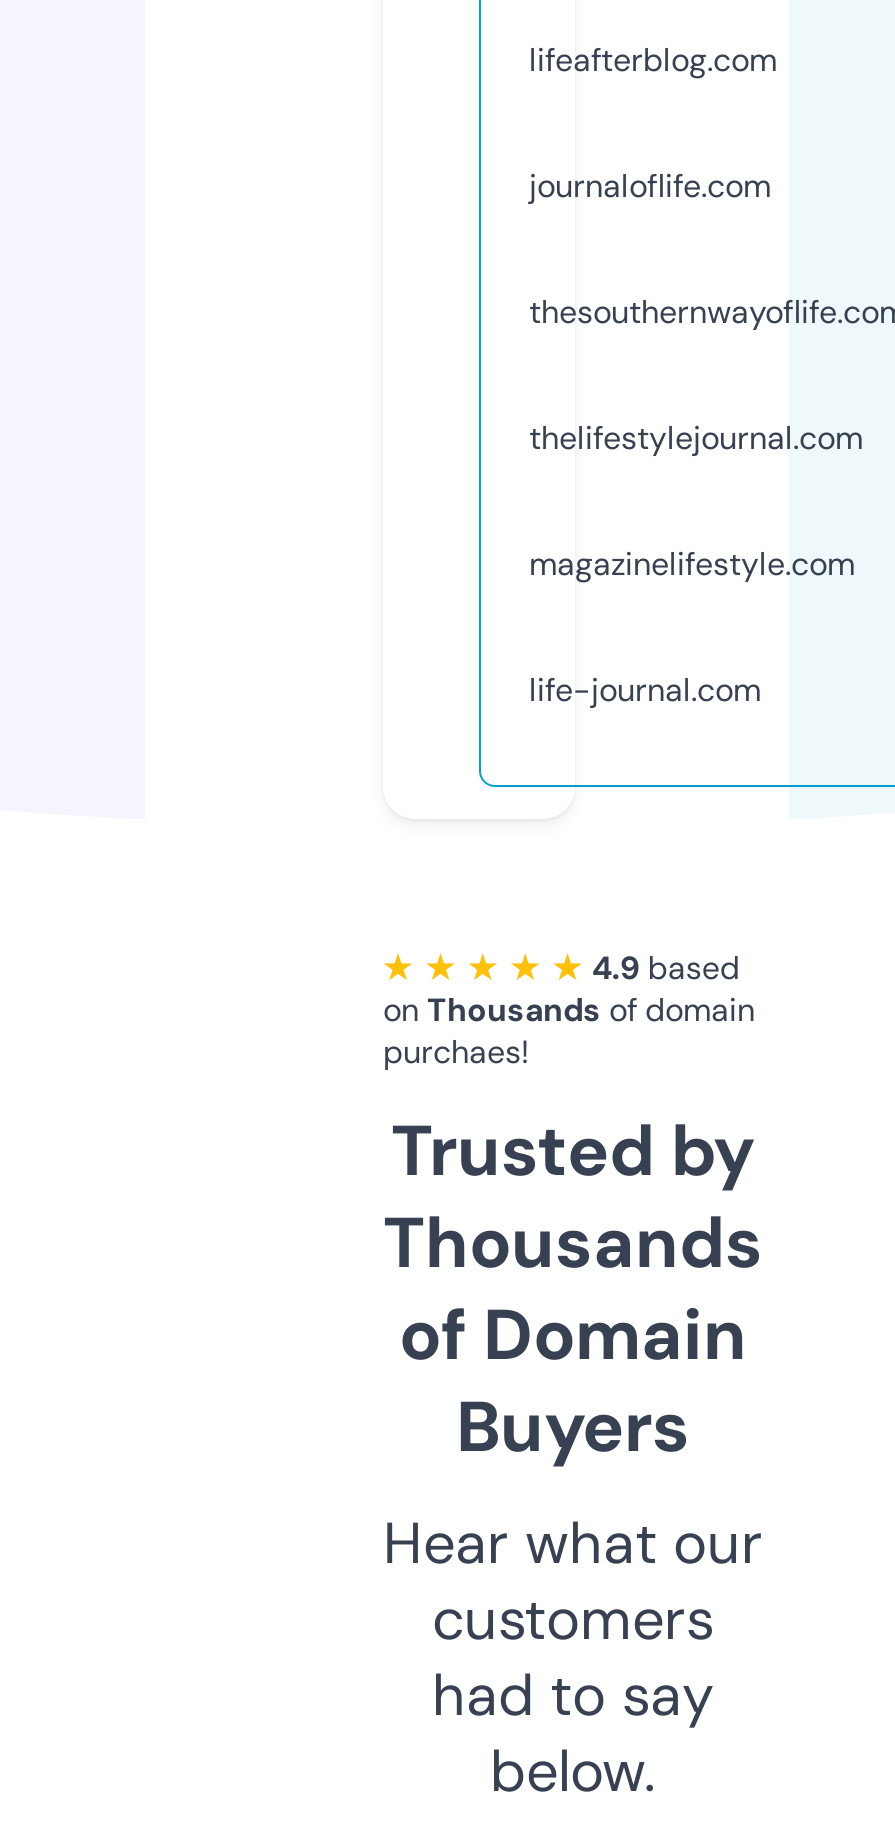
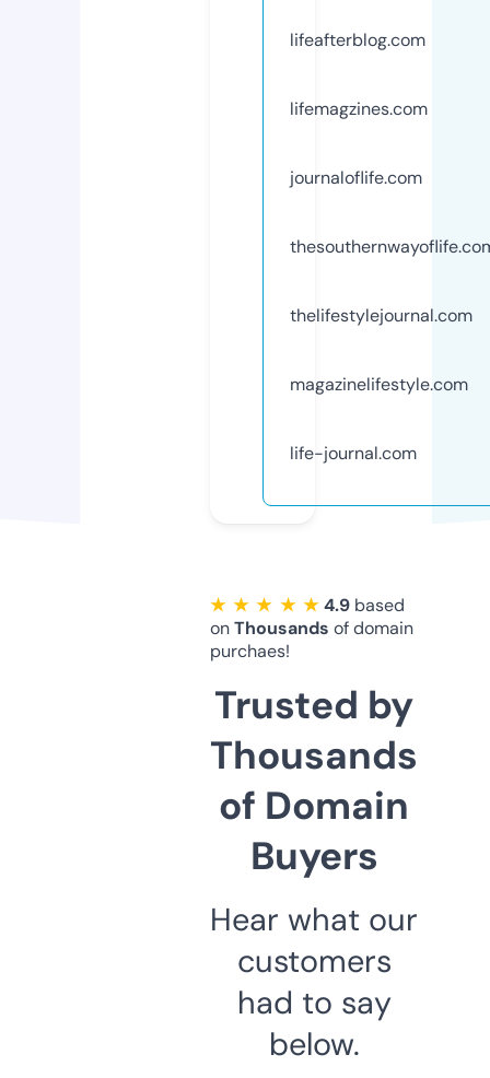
+ lifemagzines.com
